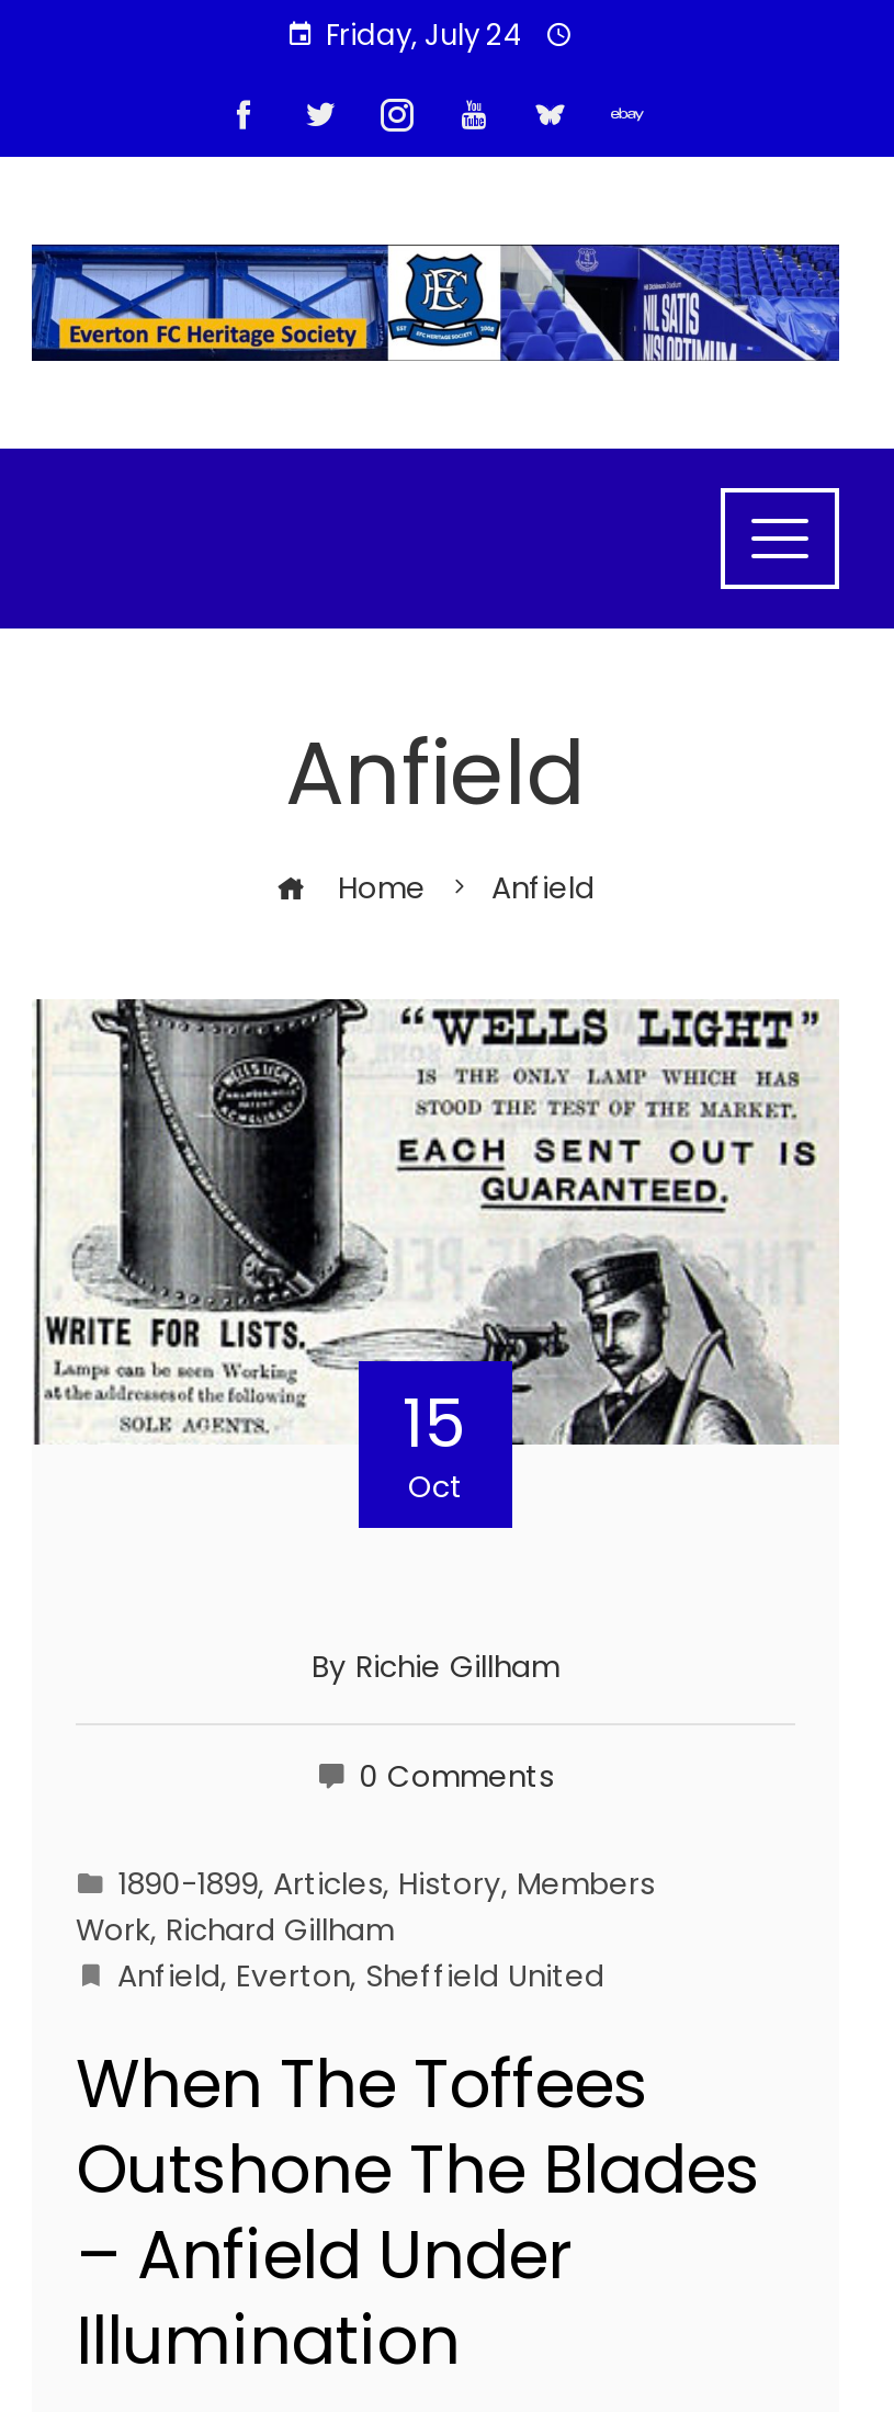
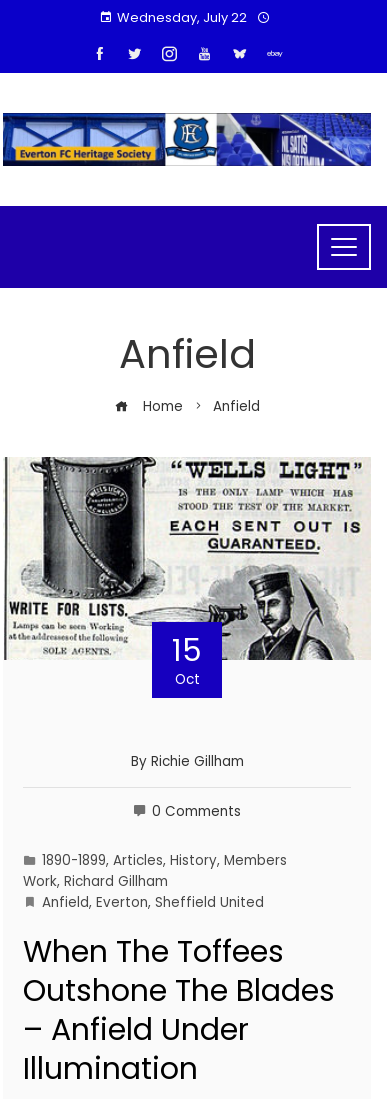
- Friday, July 24
+ Wednesday, July 22
